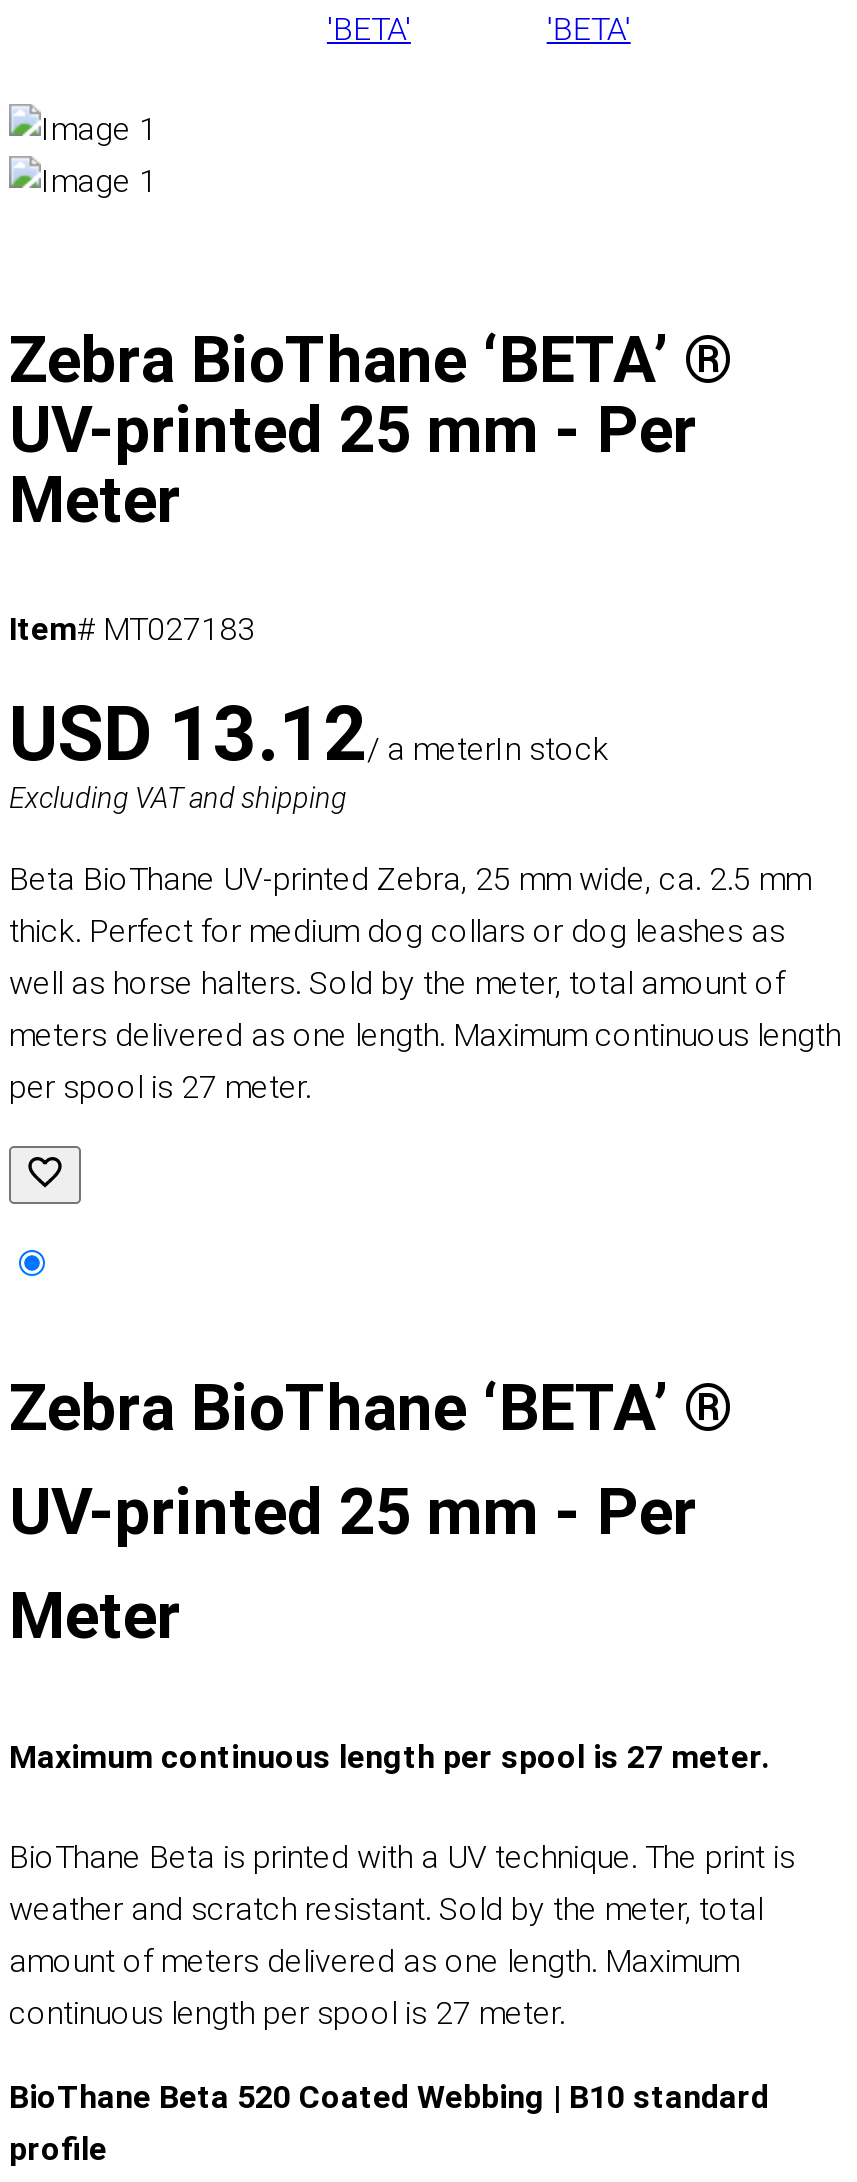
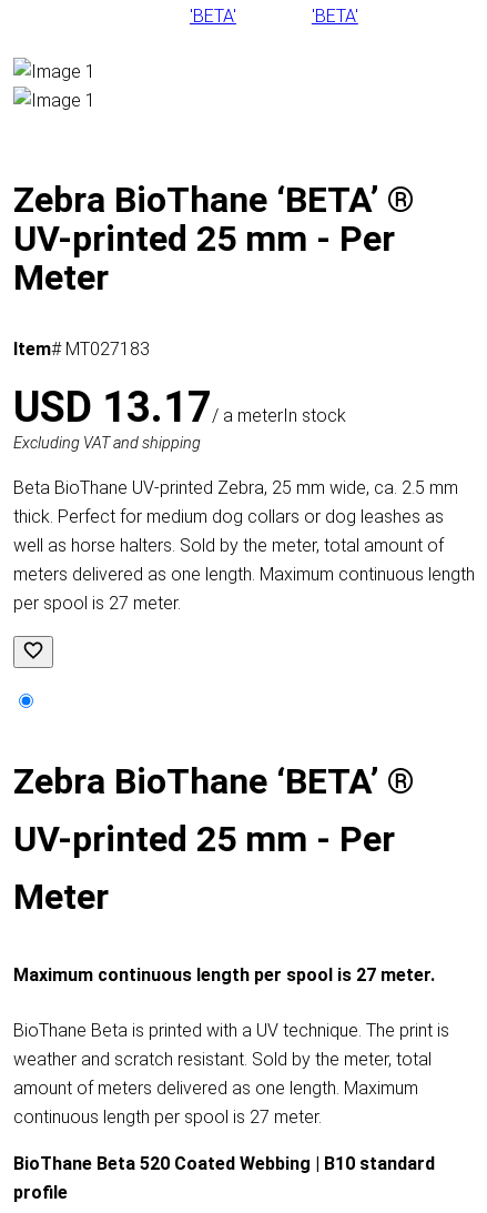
- USD 13.12/ a meterIn stock
+ USD 13.17/ a meterIn stock
